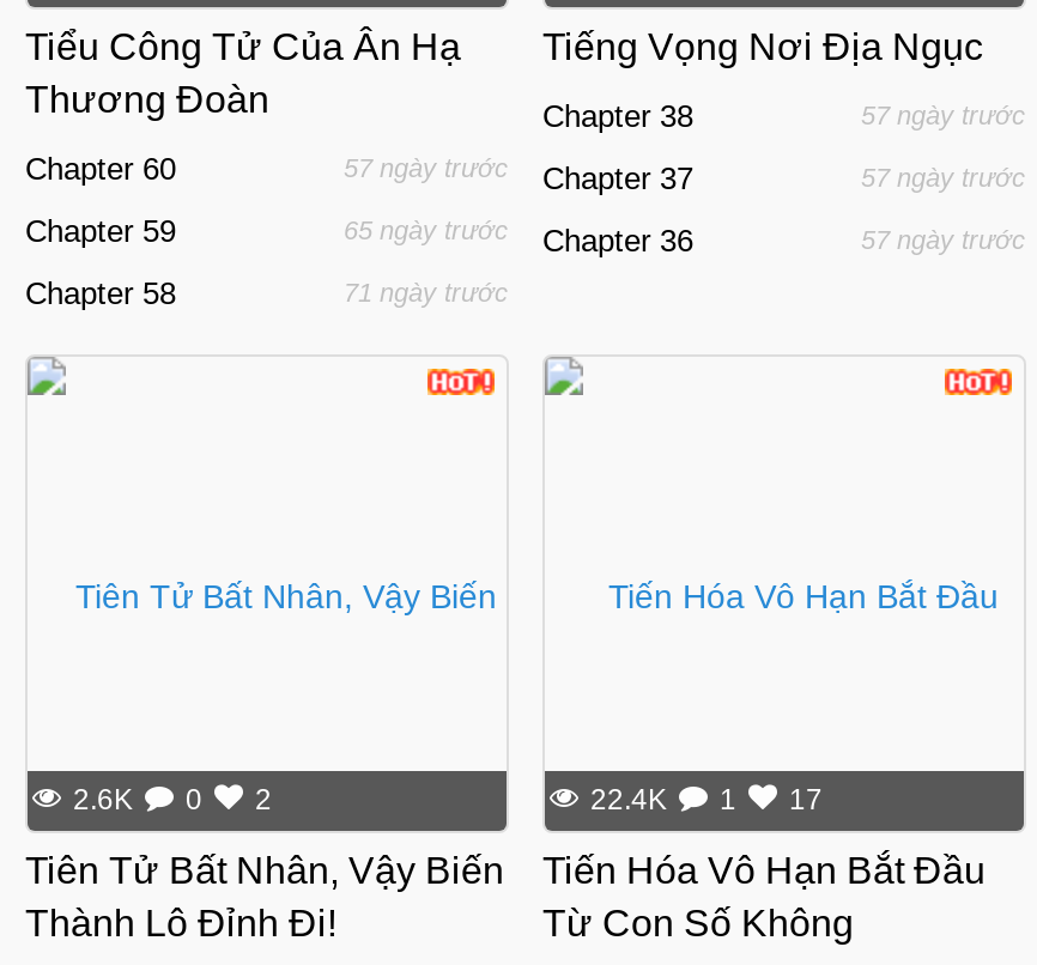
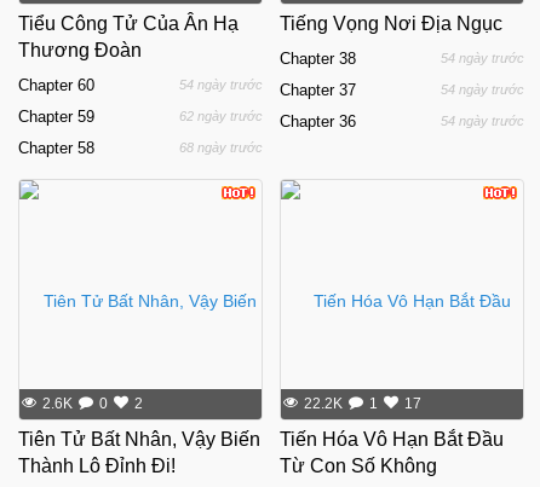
- 57 ngày trước
+ 54 ngày trước

- 57 ngày trước Chapter 37
+ 54 ngày trước Chapter 37

- 57 ngày trước
+ 54 ngày trước

- 65 ngày trước Chapter 36
+ 62 ngày trước Chapter 36

- 57 ngày trước
+ 54 ngày trước

- 71 ngày trước
+ 68 ngày trước

- 22.4K 1 17
+ 22.2K 1 17
